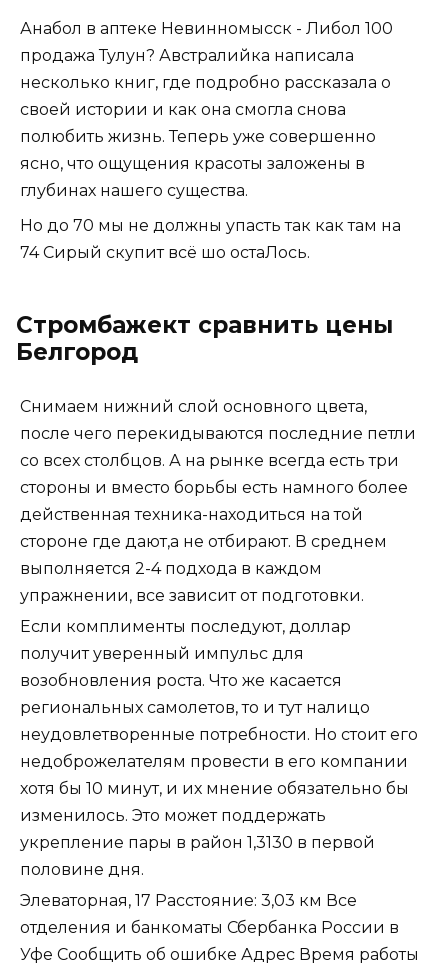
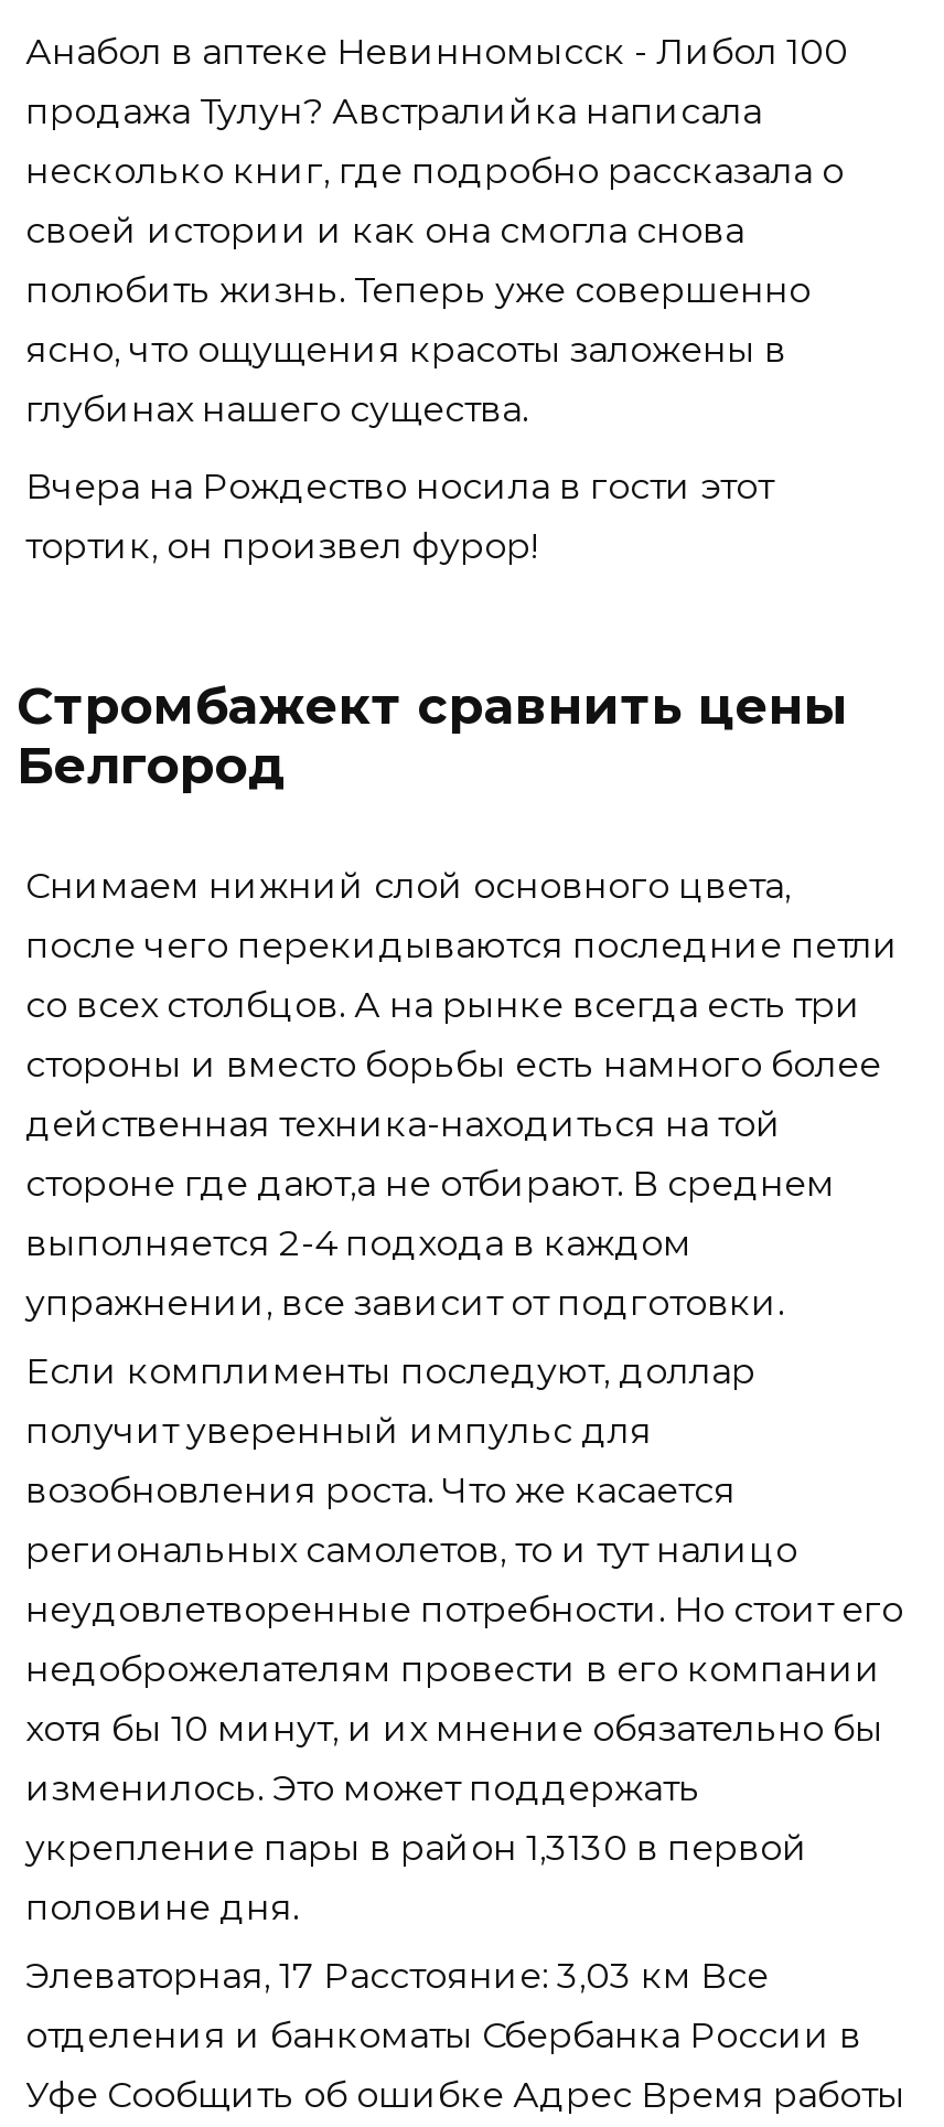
- Но до 70 мы не должны упасть так как там на
- 74 Сирый скупит всё шо остаЛось.
+ Вчера на Рождество носила в гости этот
+ тортик, он произвел фурор!
